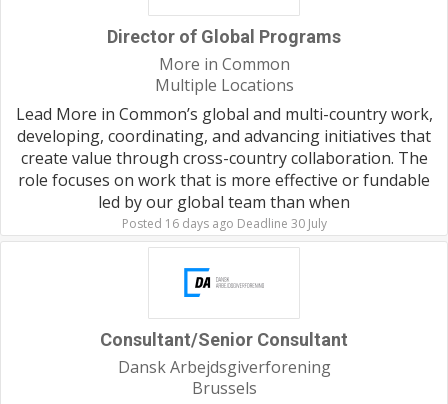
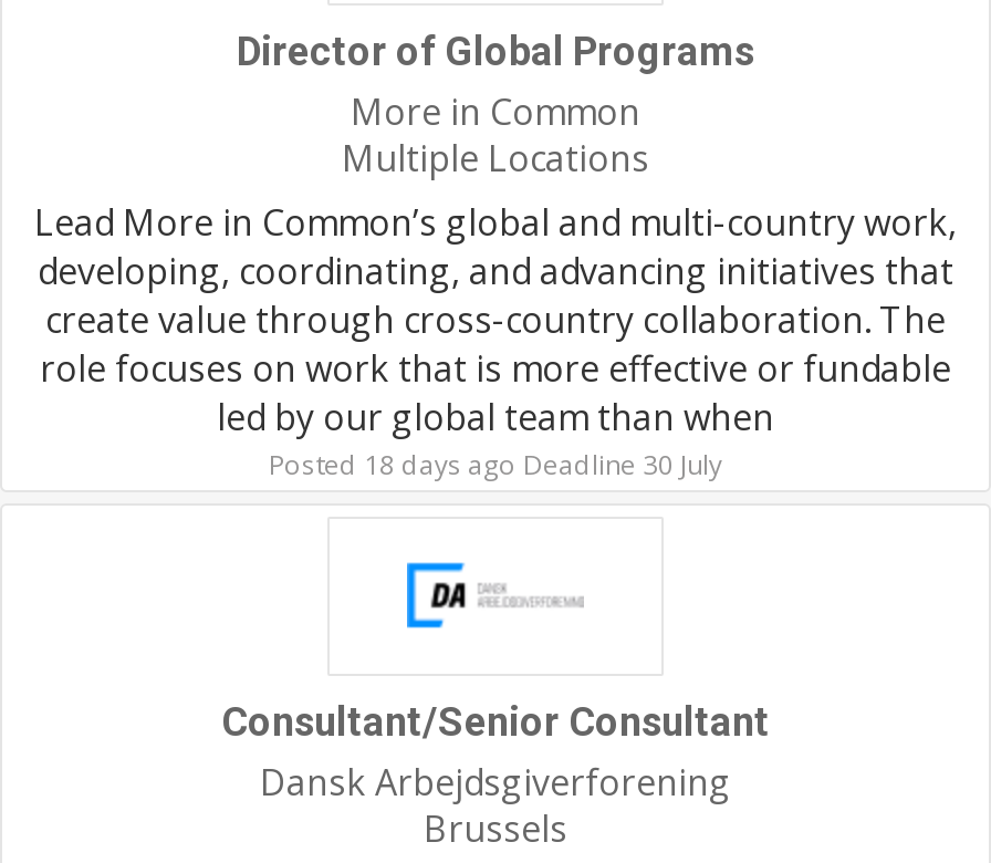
- Posted 16 days ago Deadline 30 July
+ Posted 18 days ago Deadline 30 July
